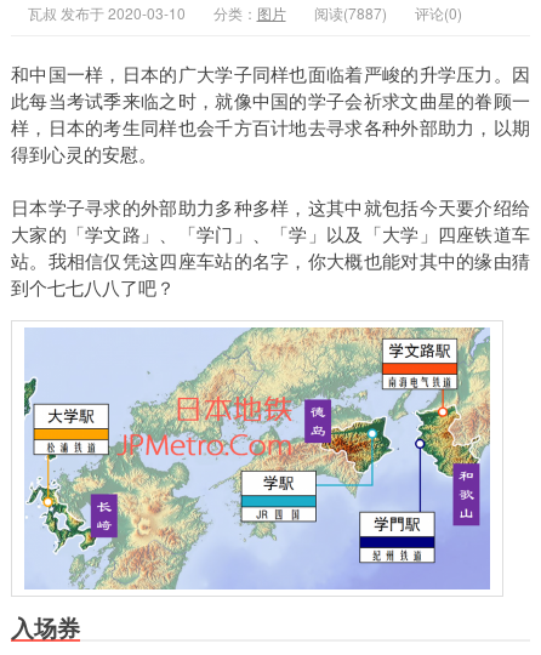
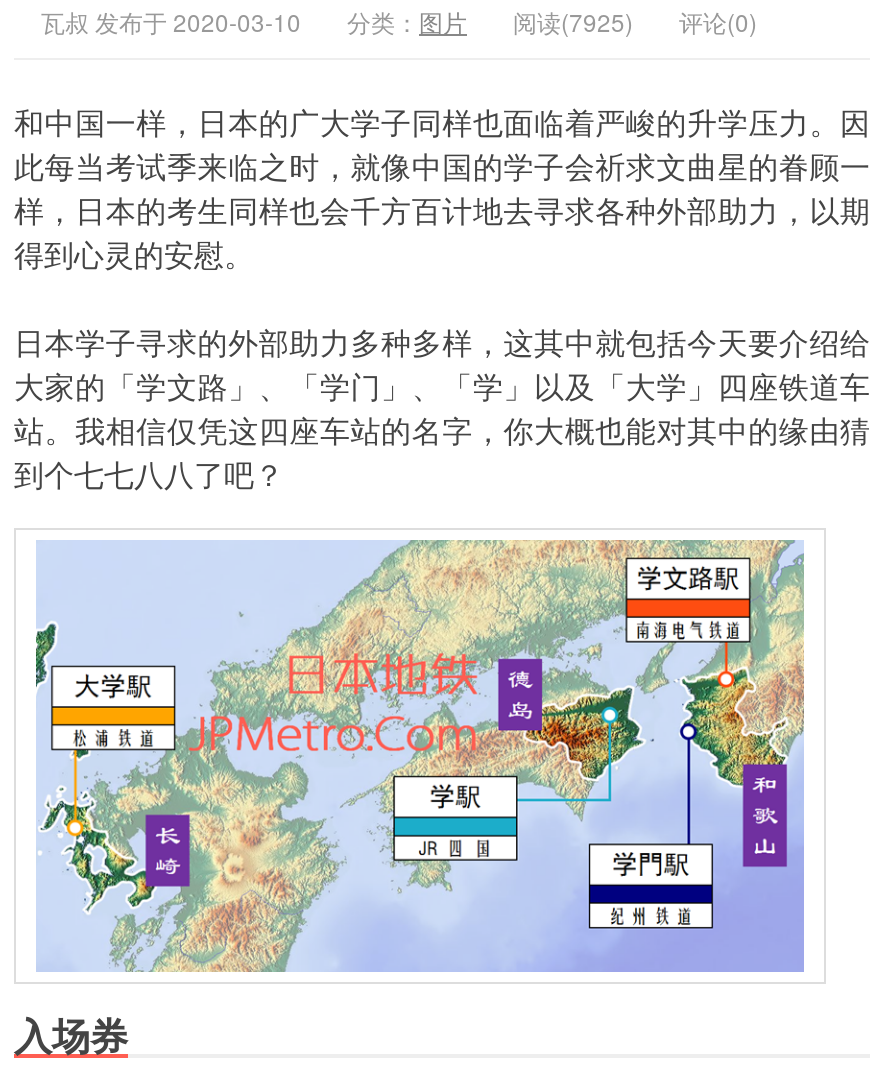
- 瓦叔 发布于 2020-03-10 分类：图片 阅读(7887) 评论(0)
+ 瓦叔 发布于 2020-03-10 分类：图片 阅读(7925) 评论(0)
